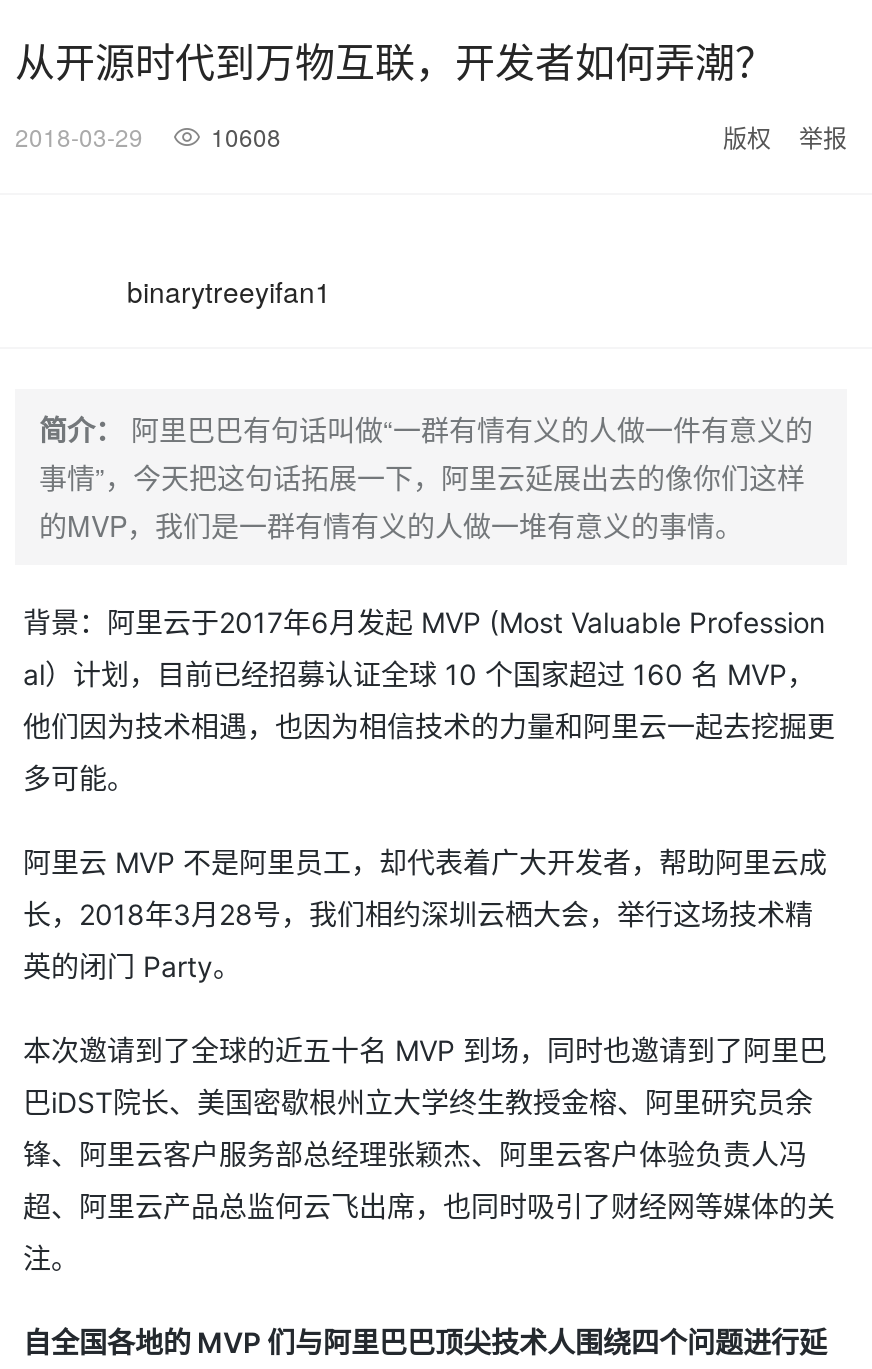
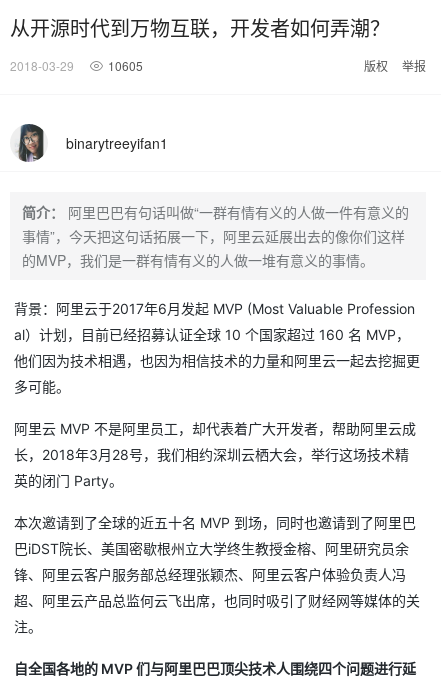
- 2018-03-29 10608
+ 2018-03-29 10605

+ [image]
